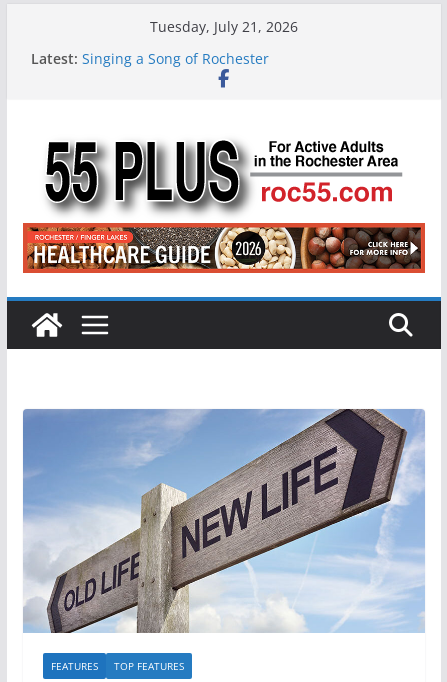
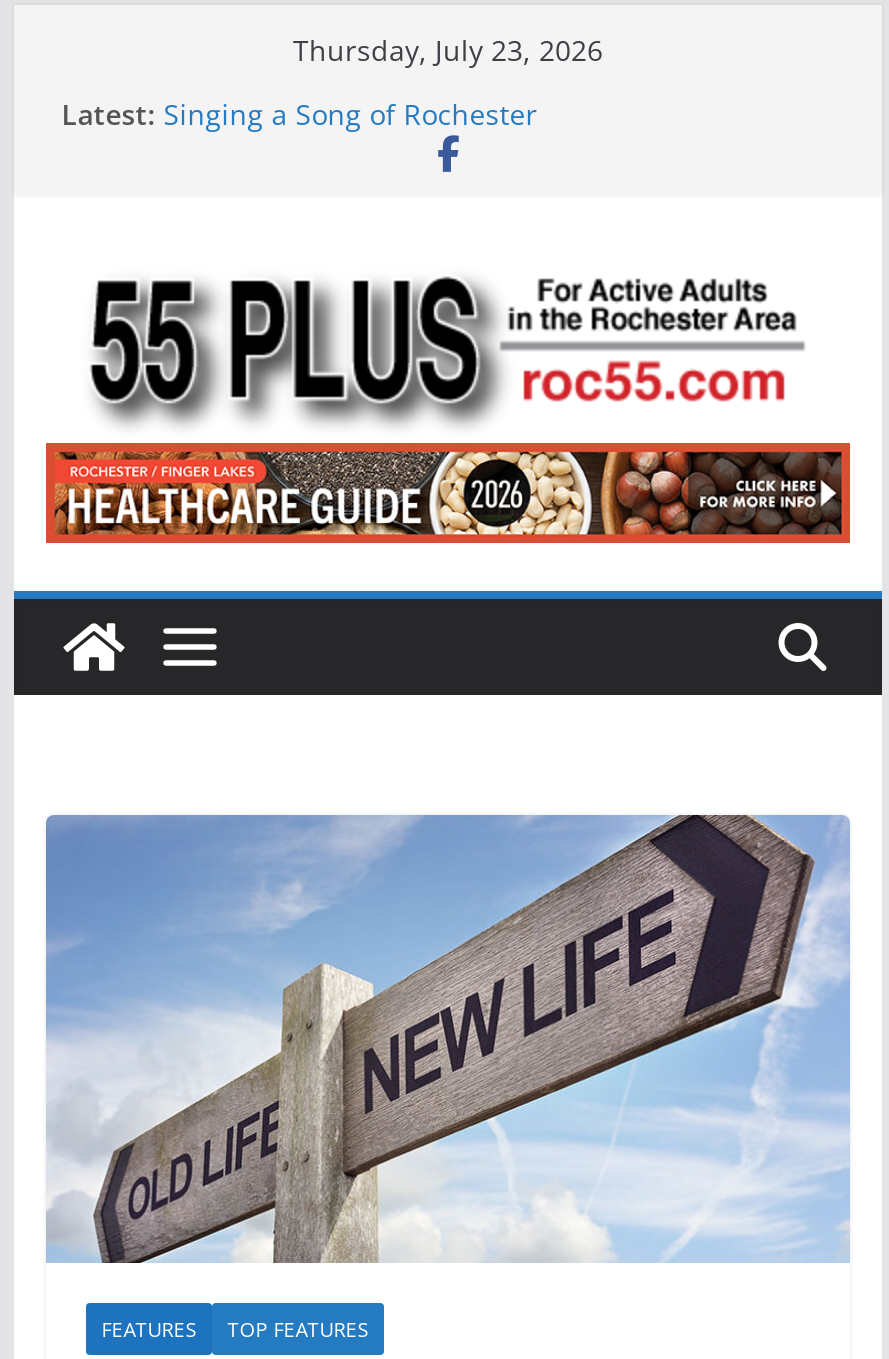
- Tuesday, July 21, 2026
+ Thursday, July 23, 2026
